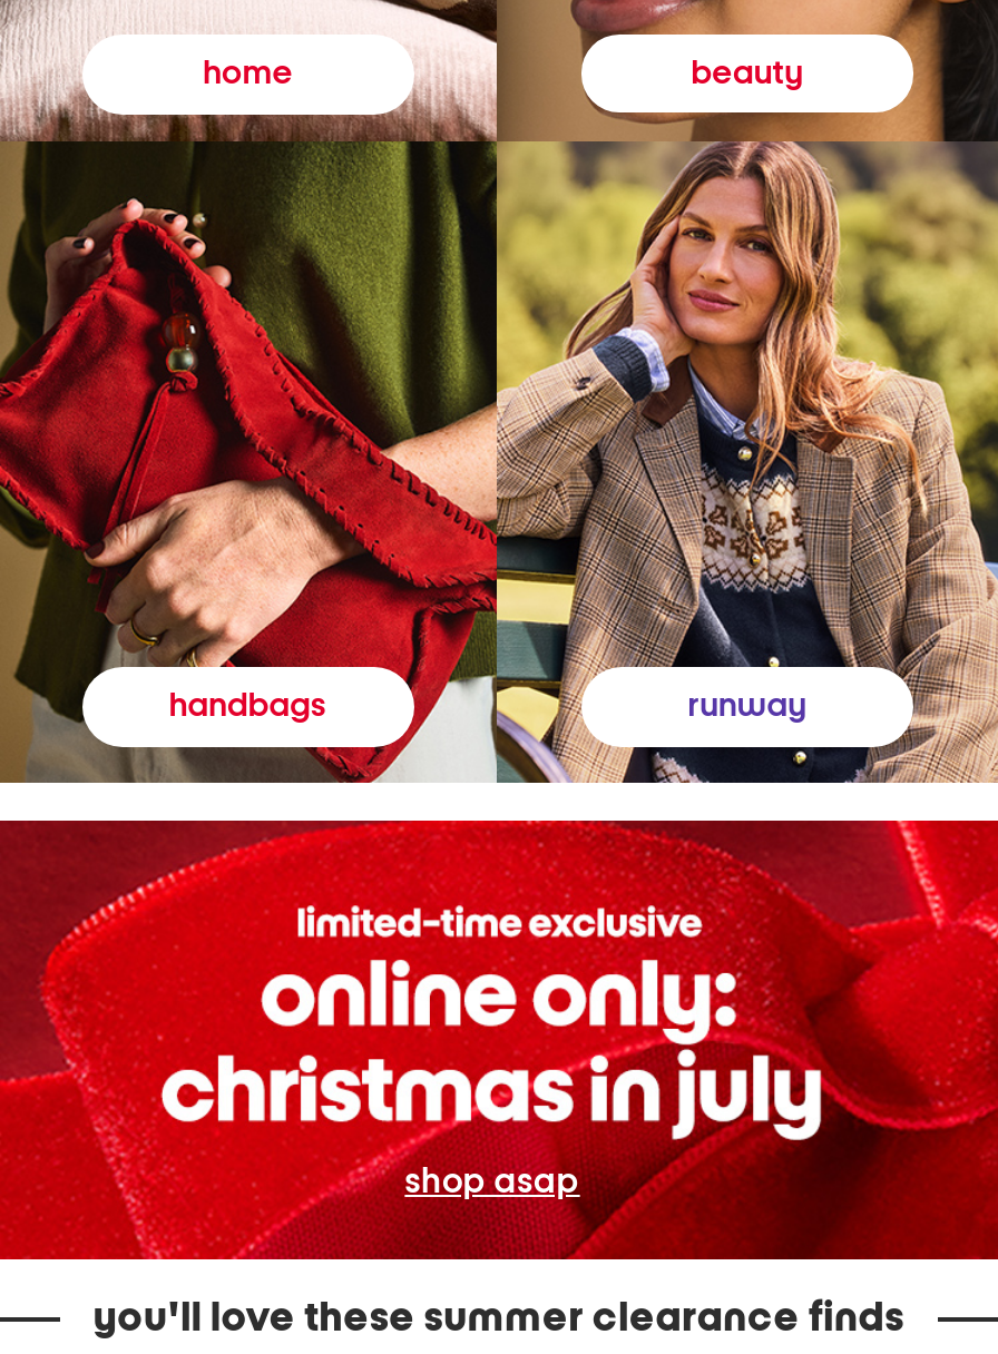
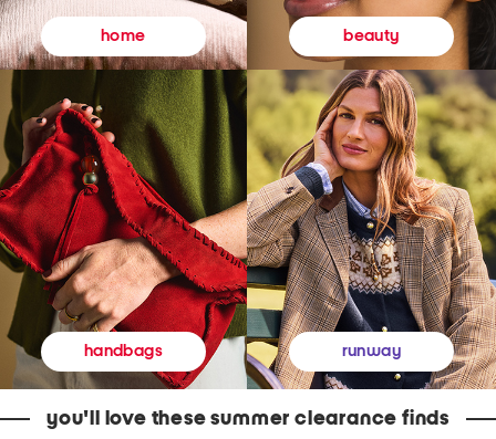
- [image]
- shop asap
